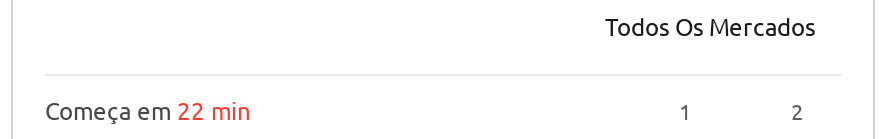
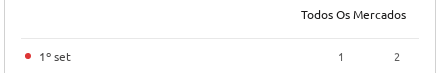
- Começa em 22 min
+ 1º set
